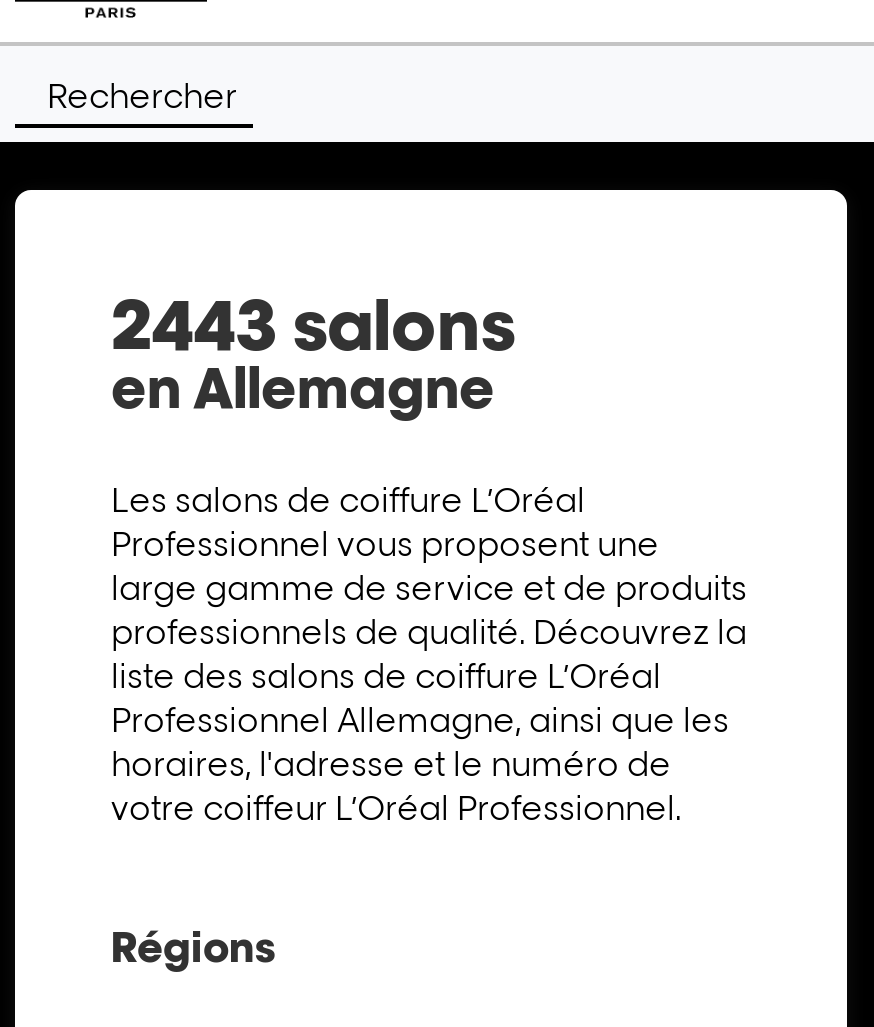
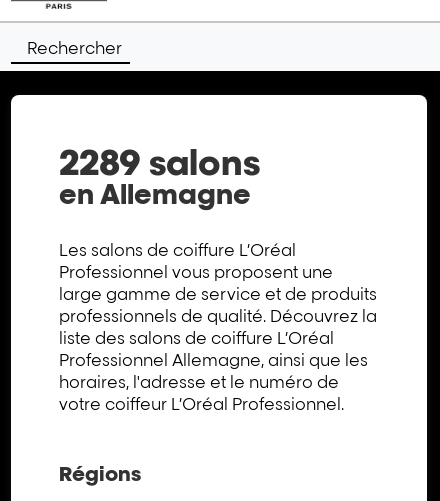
- 2443 salons
+ 2289 salons
